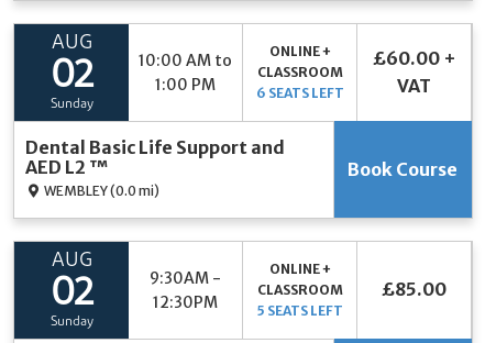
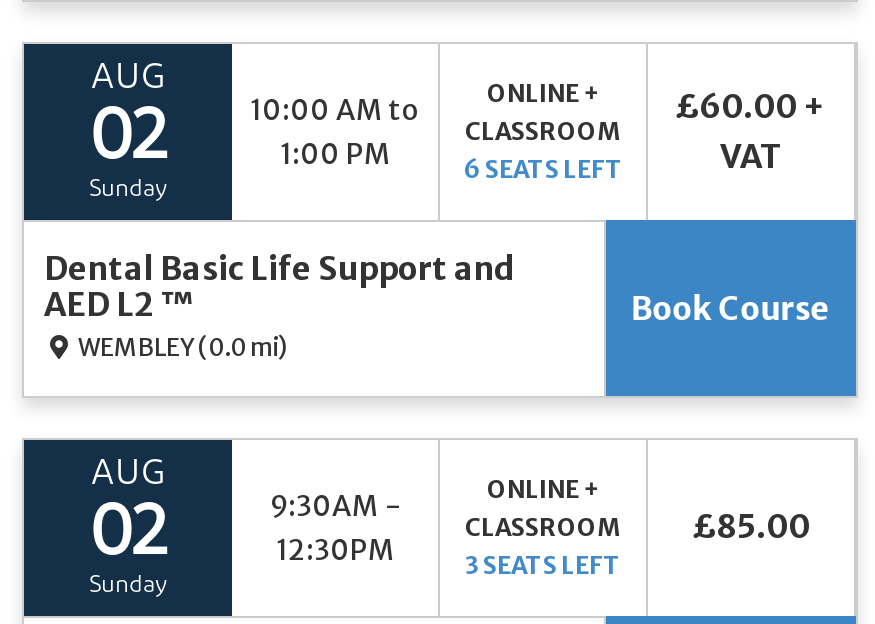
- 5 SEATS LEFT
+ 3 SEATS LEFT
